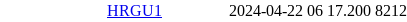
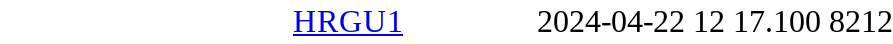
- 2024-04-22 06 17.200 8212
+ 2024-04-22 12 17.100 8212
